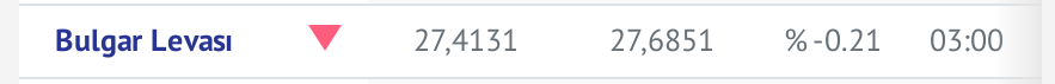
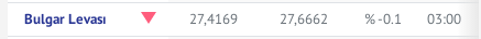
- 27,4131
+ 27,4169

- 27,6851
+ 27,6662

- % -0.21
+ % -0.1
